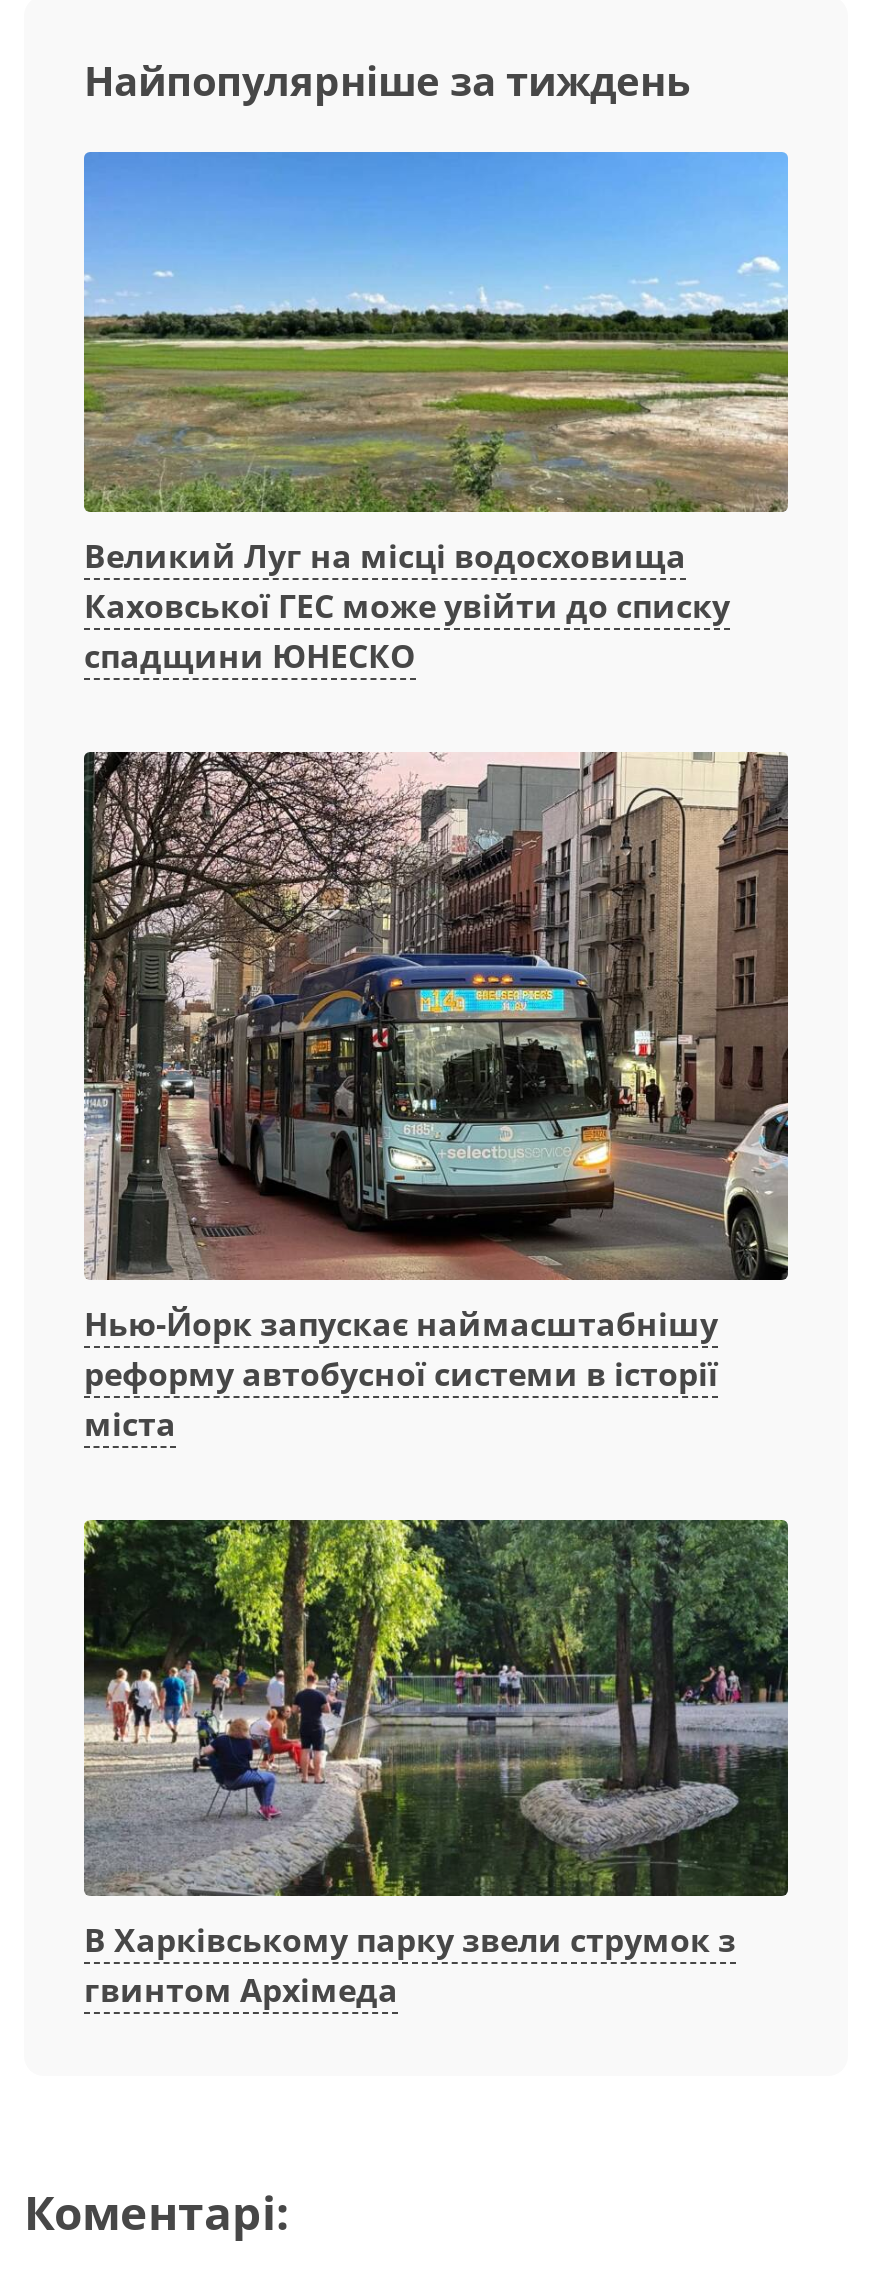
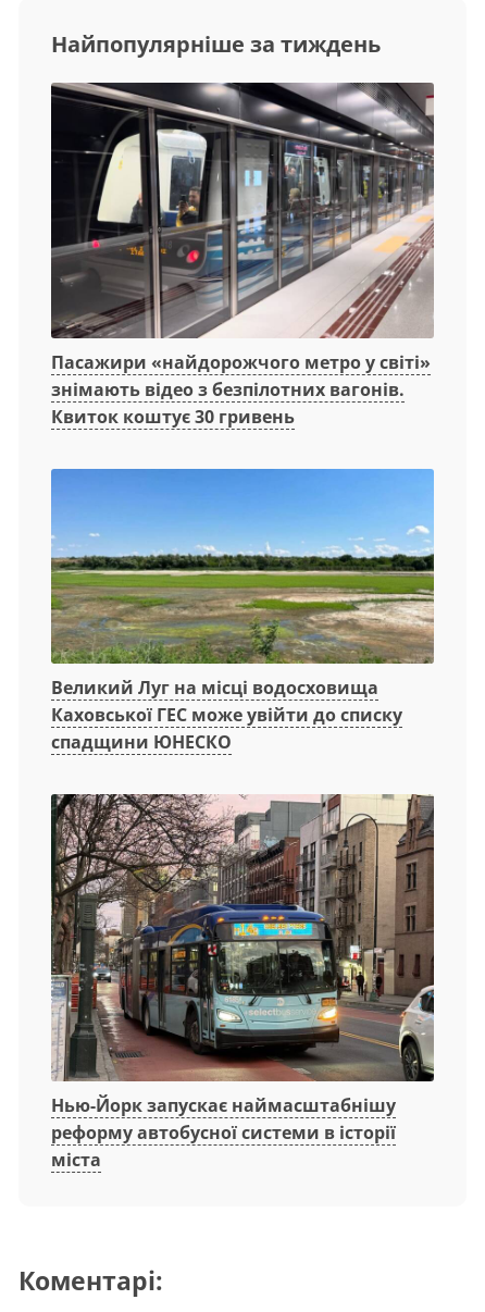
+ [image]
+ Пасажири «найдорожчого метро у світі»
+ знімають відео з безпілотних вагонів.
+ Квиток коштує 30 гривень

moved down: [image] | Великий Луг на місці водосховища | Каховської ГЕС може увійти до списку | спадщини ЮНЕСКО | Нью-Йорк запускає наймасштабнішу | реформу автобусної системи в історії | міста

- [image]
- В Харківському парку звели струмок з
- гвинтом Архімеда
